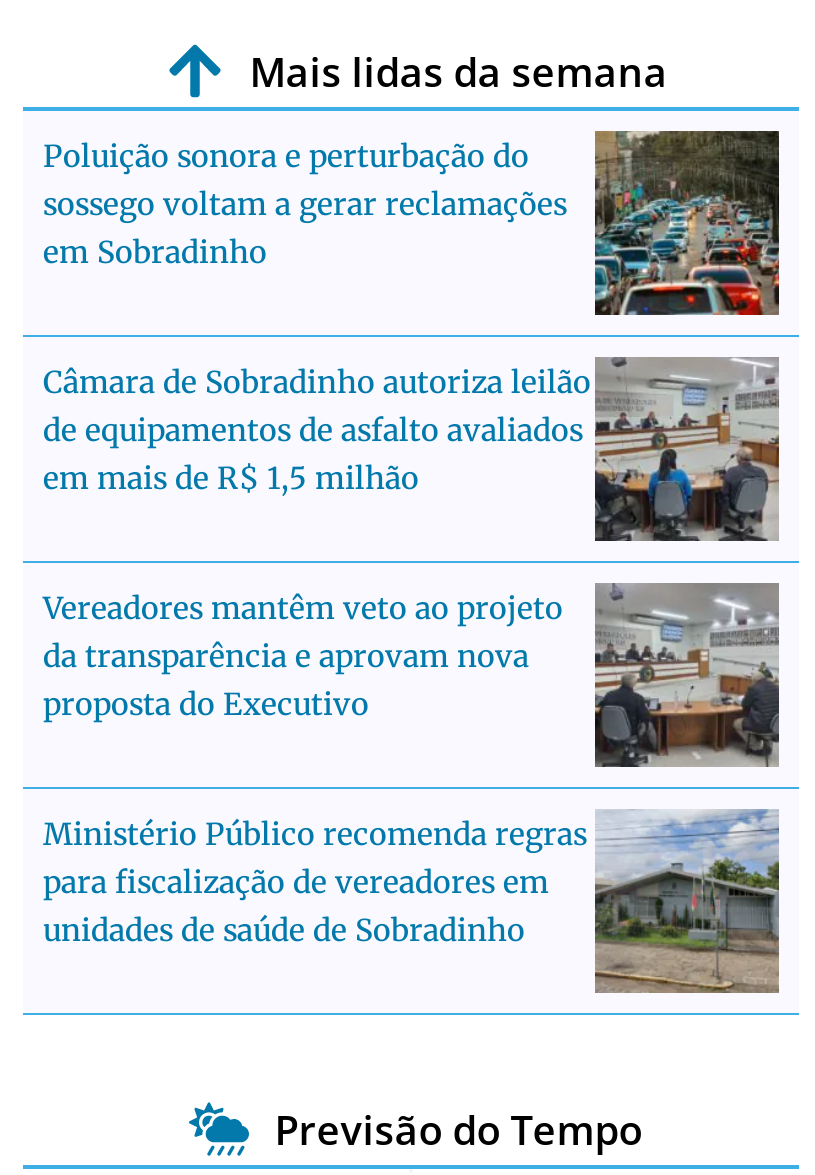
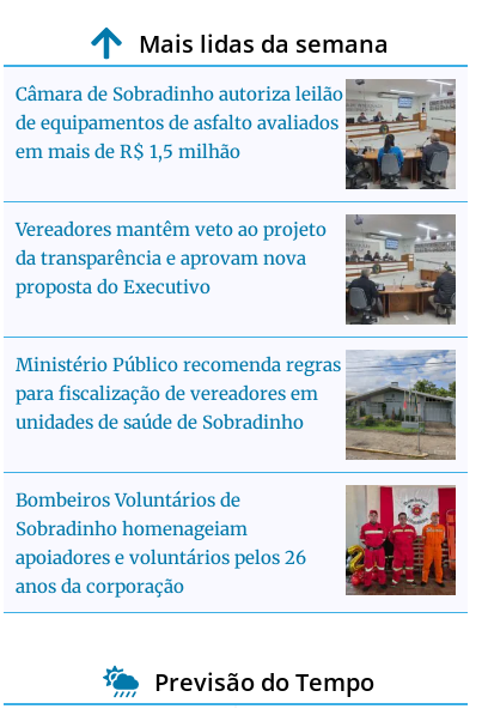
- [image]
- Poluição sonora e perturbação do
- sossego voltam a gerar reclamações
- em Sobradinho

moved up: [image] | Câmara de Sobradinho autoriza leilão | de equipamentos de asfalto avaliados | ... | para fiscalização de vereadores em | unidades de saúde de Sobradinho

+ [image]
+ Bombeiros Voluntários de
+ Sobradinho homenageiam
+ apoiadores e voluntários pelos 26
+ anos da corporação
